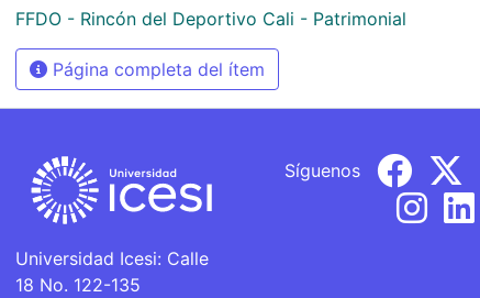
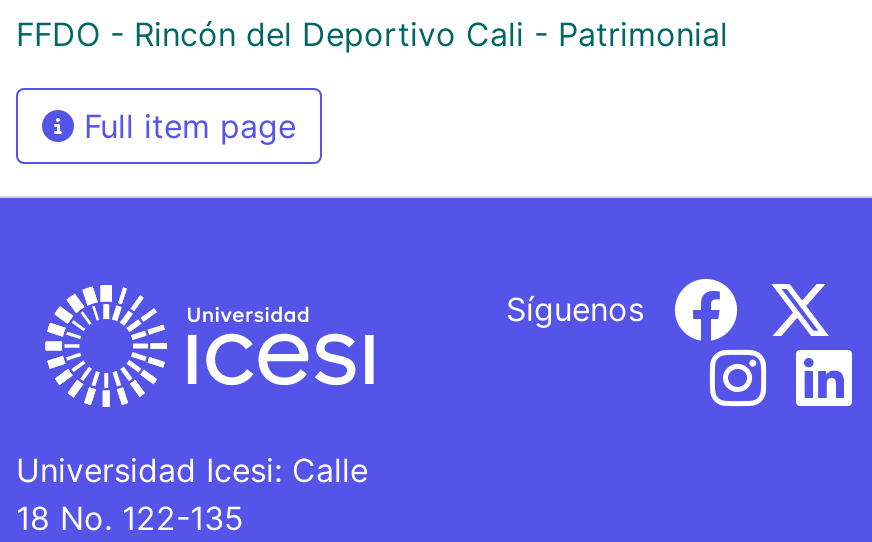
- Página completa del ítem
+ Full item page
